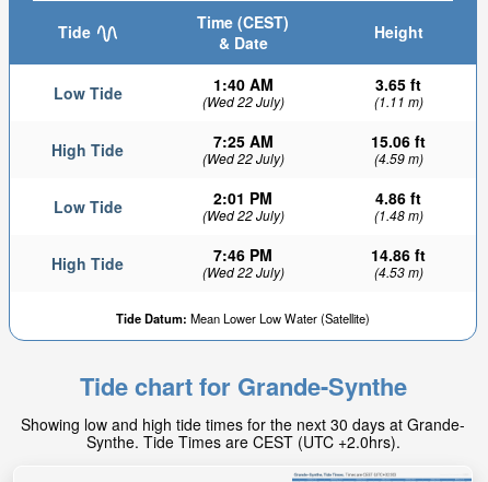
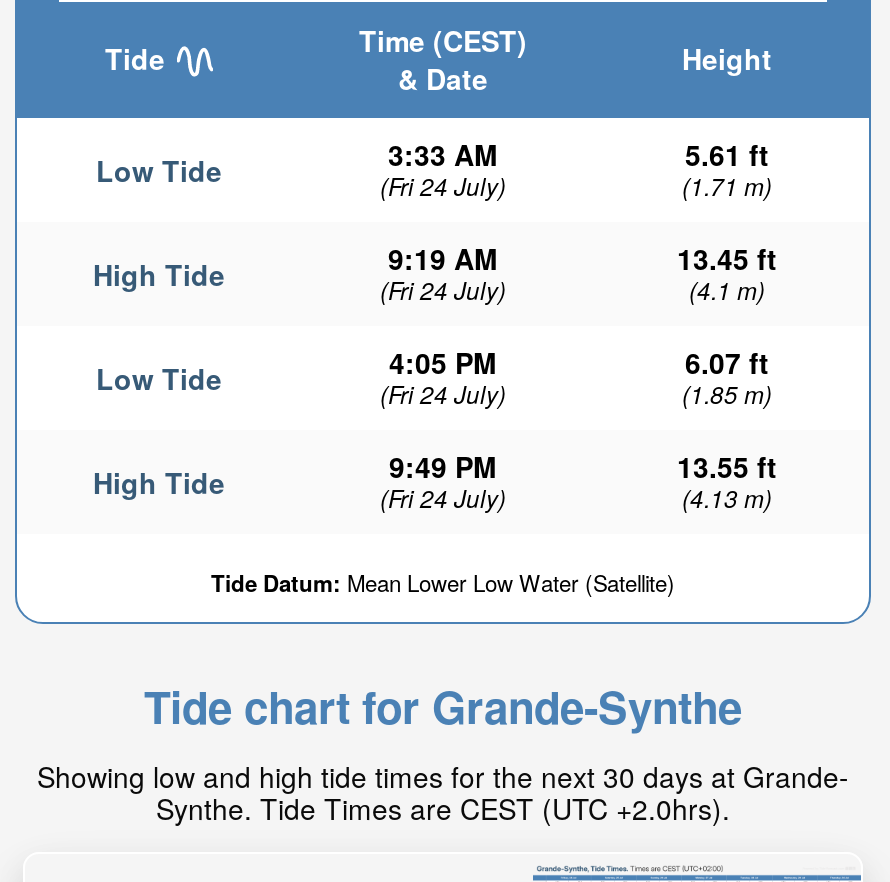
- 1:40 AM
+ 3:33 AM

- 3.65 ft
+ 5.61 ft

- (Wed 22 July)
+ (Fri 24 July)

- (1.11 m)
+ (1.71 m)

- 7:25 AM
+ 9:19 AM

- 15.06 ft
+ 13.45 ft

- (Wed 22 July)
+ (Fri 24 July)

- (4.59 m)
+ (4.1 m)

- 2:01 PM
+ 4:05 PM

- 4.86 ft
+ 6.07 ft

- (Wed 22 July)
+ (Fri 24 July)

- (1.48 m)
+ (1.85 m)

- 7:46 PM
+ 9:49 PM

- 14.86 ft
+ 13.55 ft

- (Wed 22 July)
+ (Fri 24 July)

- (4.53 m)
+ (4.13 m)
